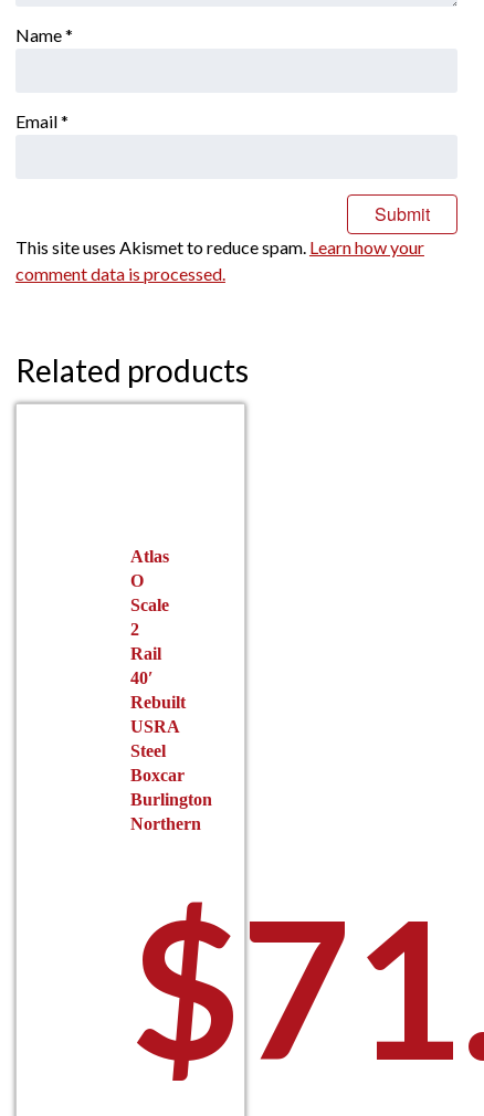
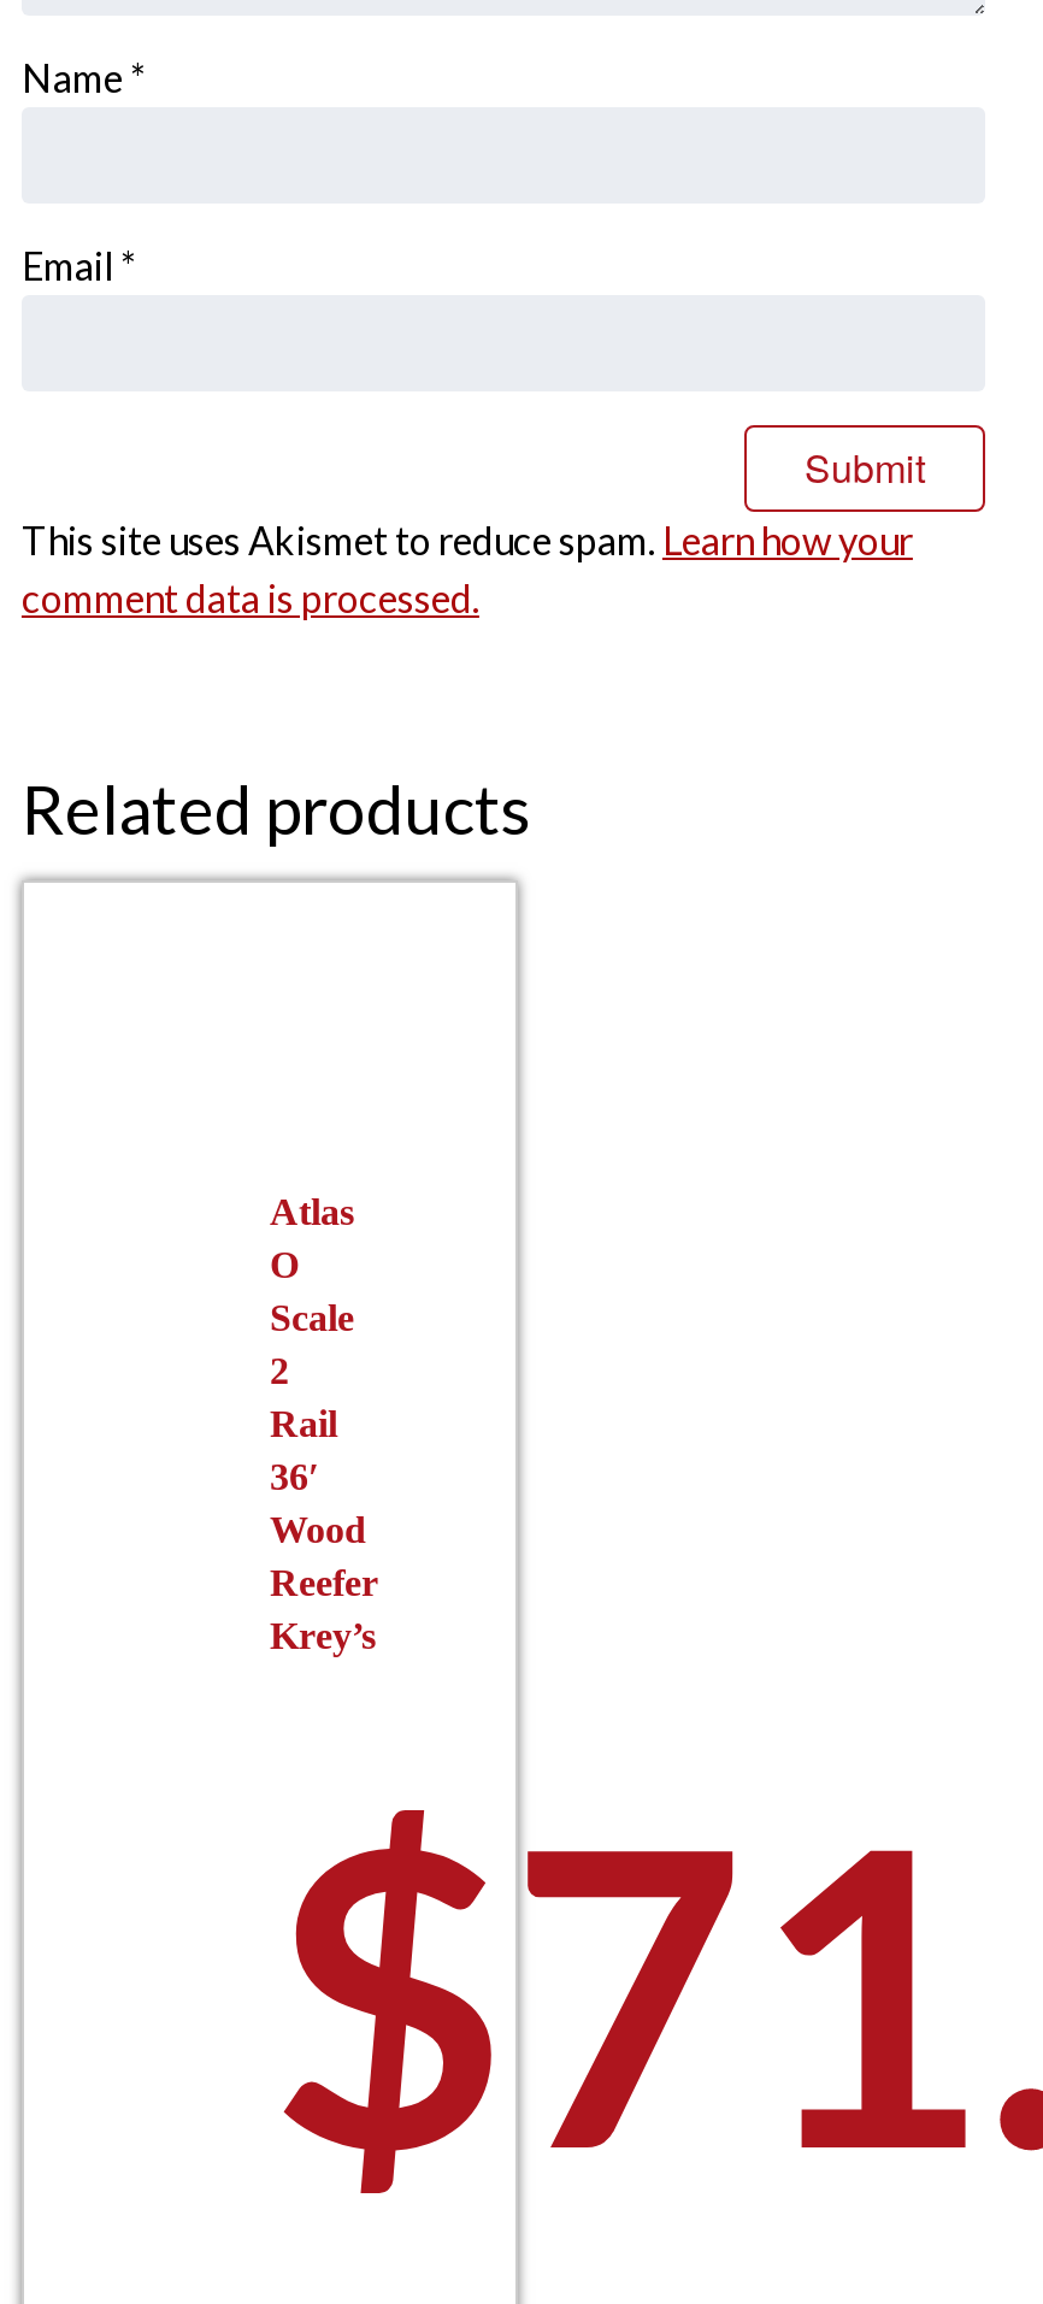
- 40′
- Rebuilt
- USRA
- Steel
- Boxcar
- Burlington
- Northern
+ 36′
+ Wood
+ Reefer
+ Krey’s
